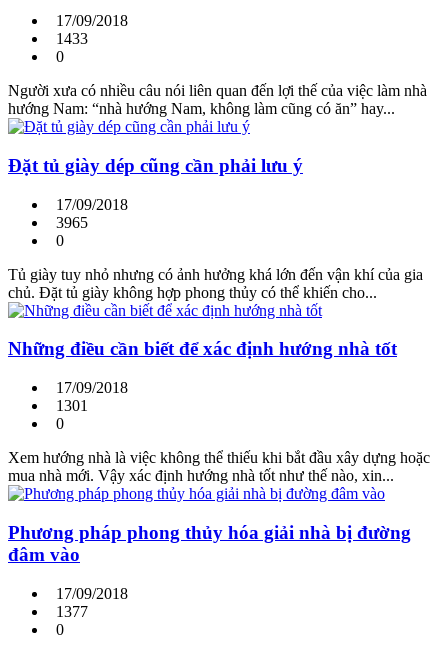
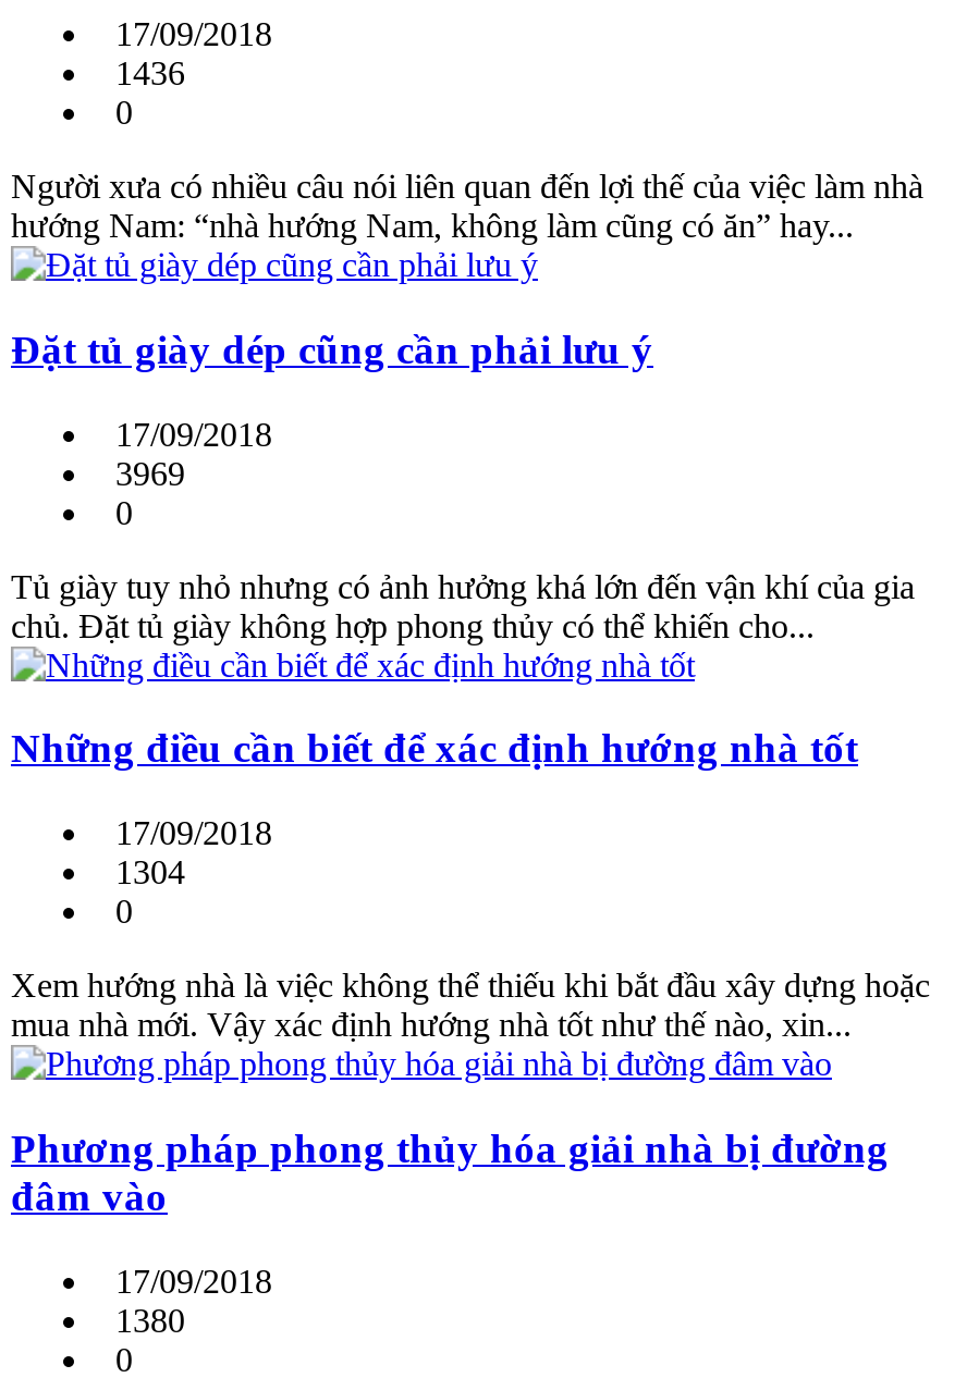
- 1433
+ 1436

- 3965
+ 3969

- 1301
+ 1304

- 1377
+ 1380
